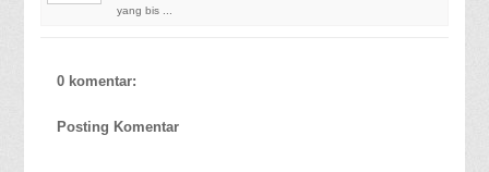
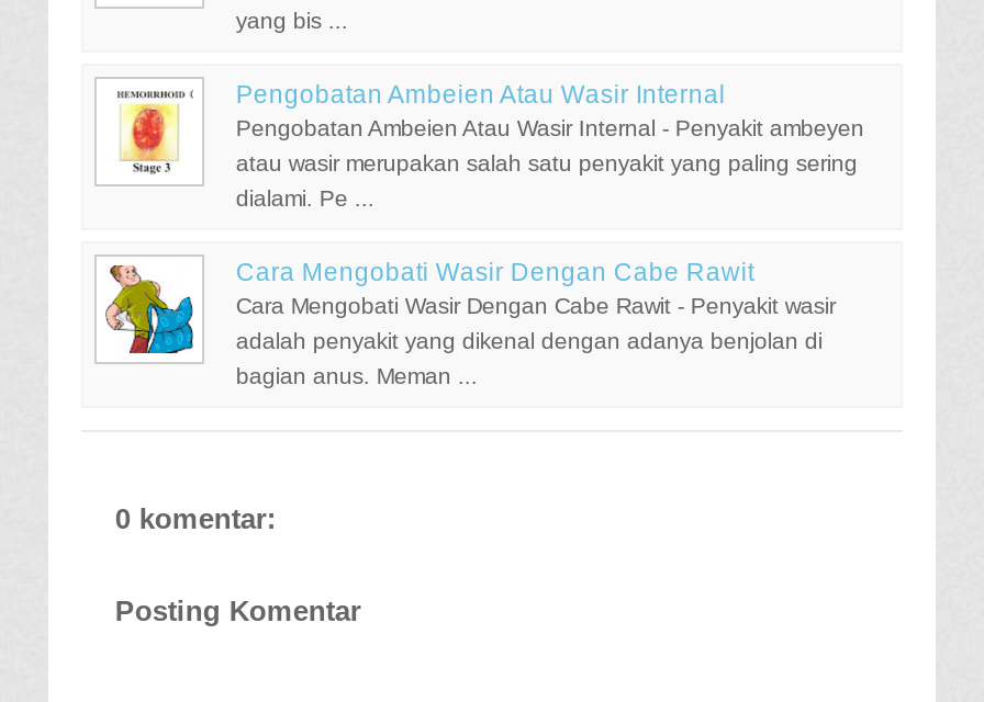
+ [image]
+ Pengobatan Ambeien Atau Wasir Internal
+ Pengobatan Ambeien Atau Wasir Internal - Penyakit ambeyen
+ atau wasir merupakan salah satu penyakit yang paling sering
+ dialami. Pe ...
+ Cara Mengobati Wasir Dengan Cabe Rawit
+ Cara Mengobati Wasir Dengan Cabe Rawit - Penyakit wasir
+ adalah penyakit yang dikenal dengan adanya benjolan di
+ bagian anus. Meman ...

+ [image]
